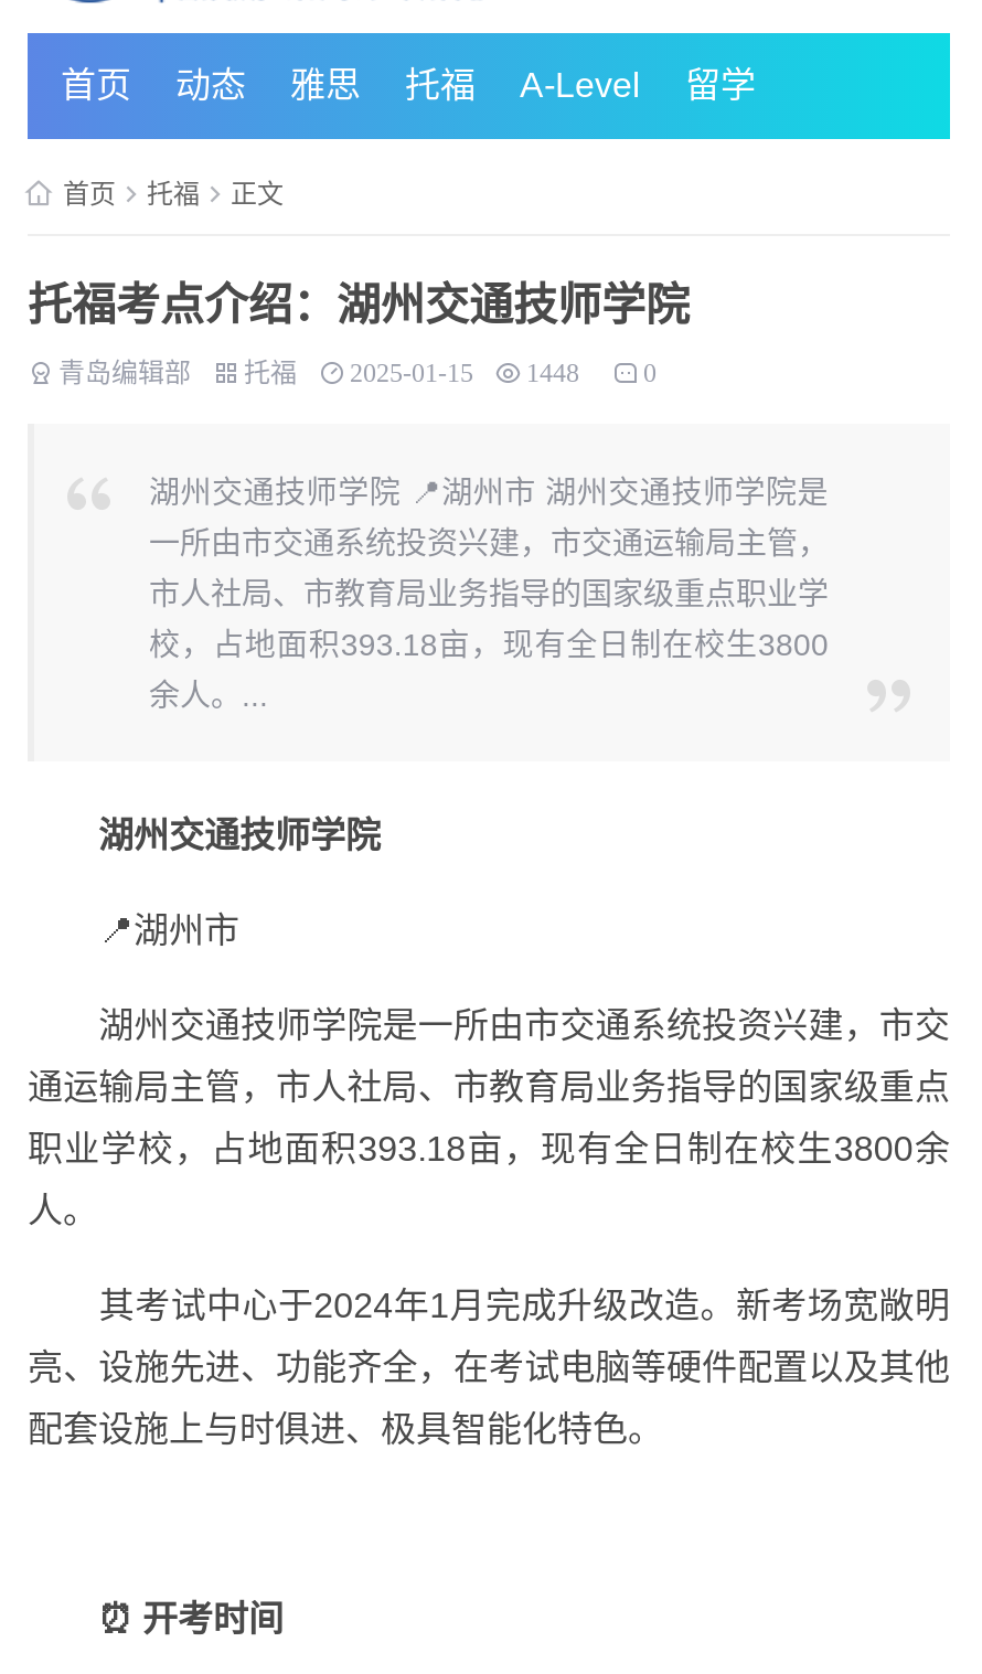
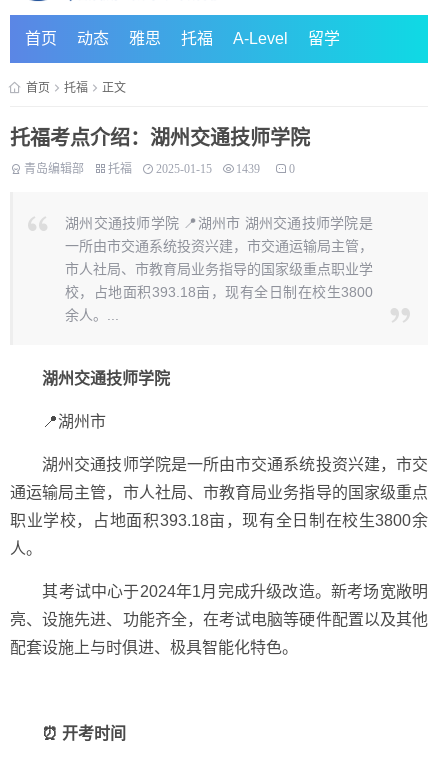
- 青岛编辑部 托福 2025-01-15 1448
+ 青岛编辑部 托福 2025-01-15 1439
